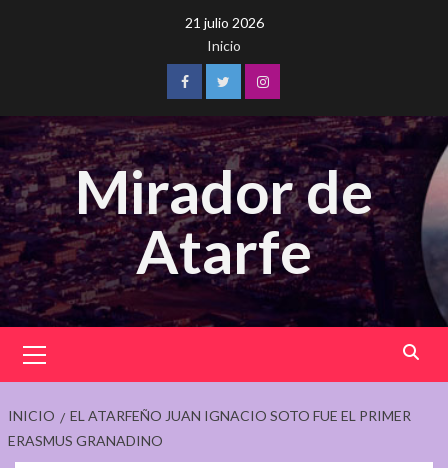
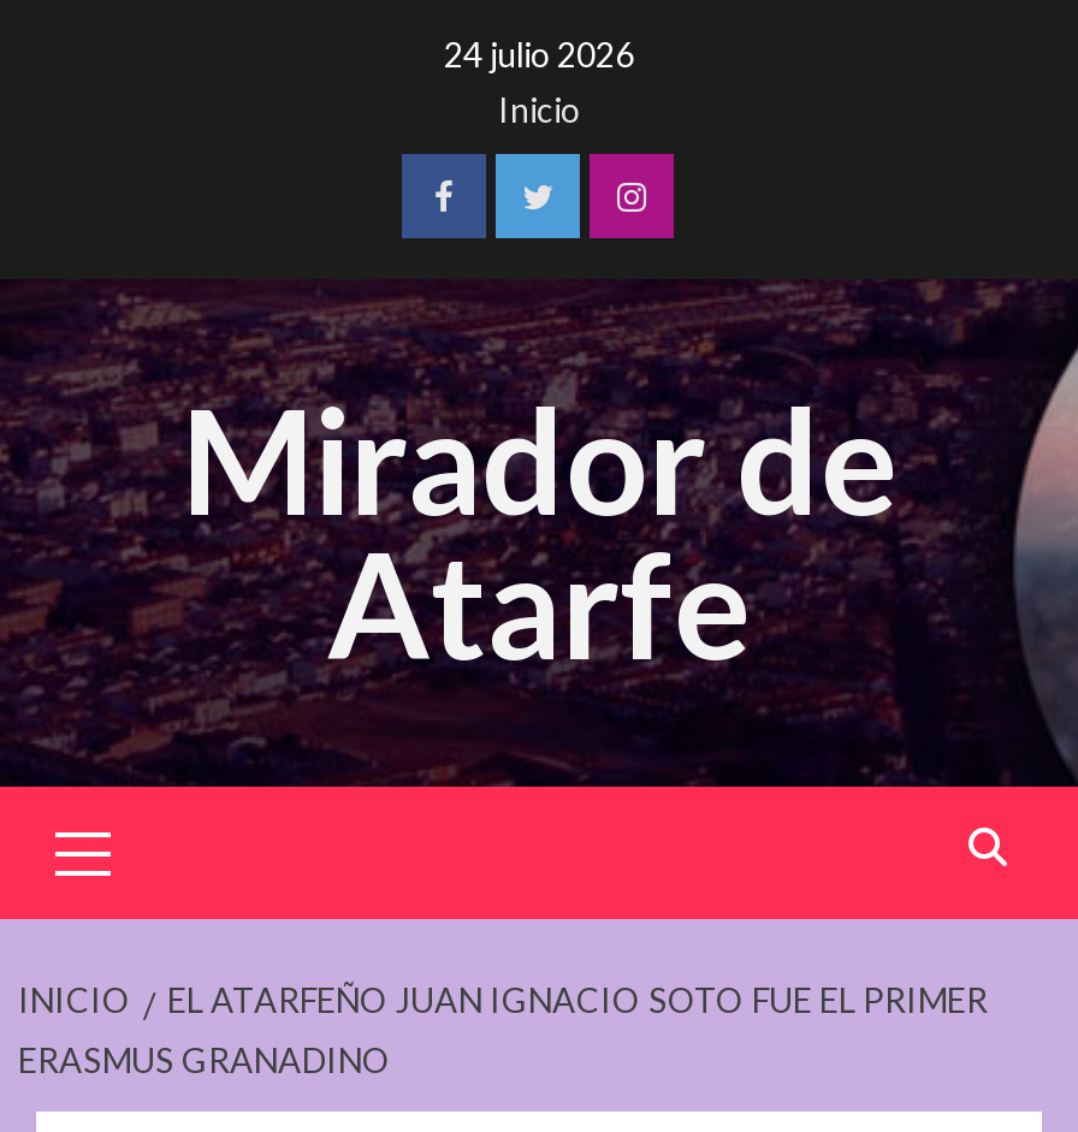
- 21 julio 2026
+ 24 julio 2026
